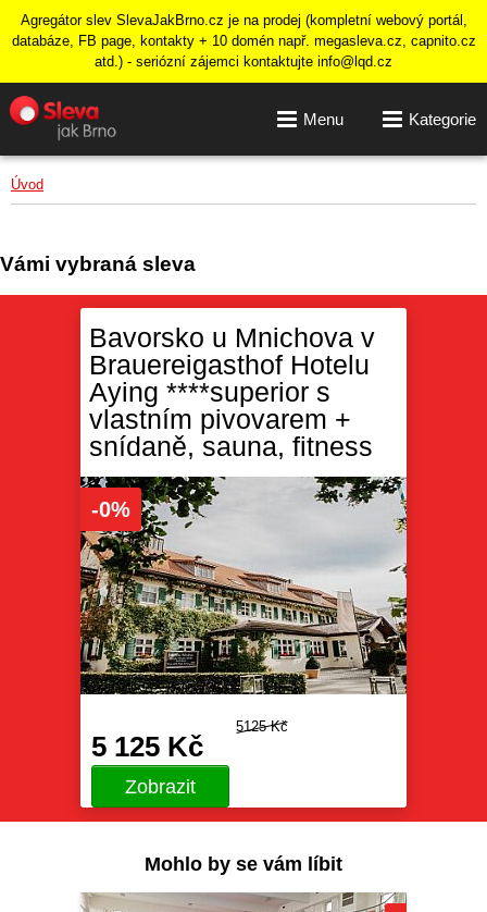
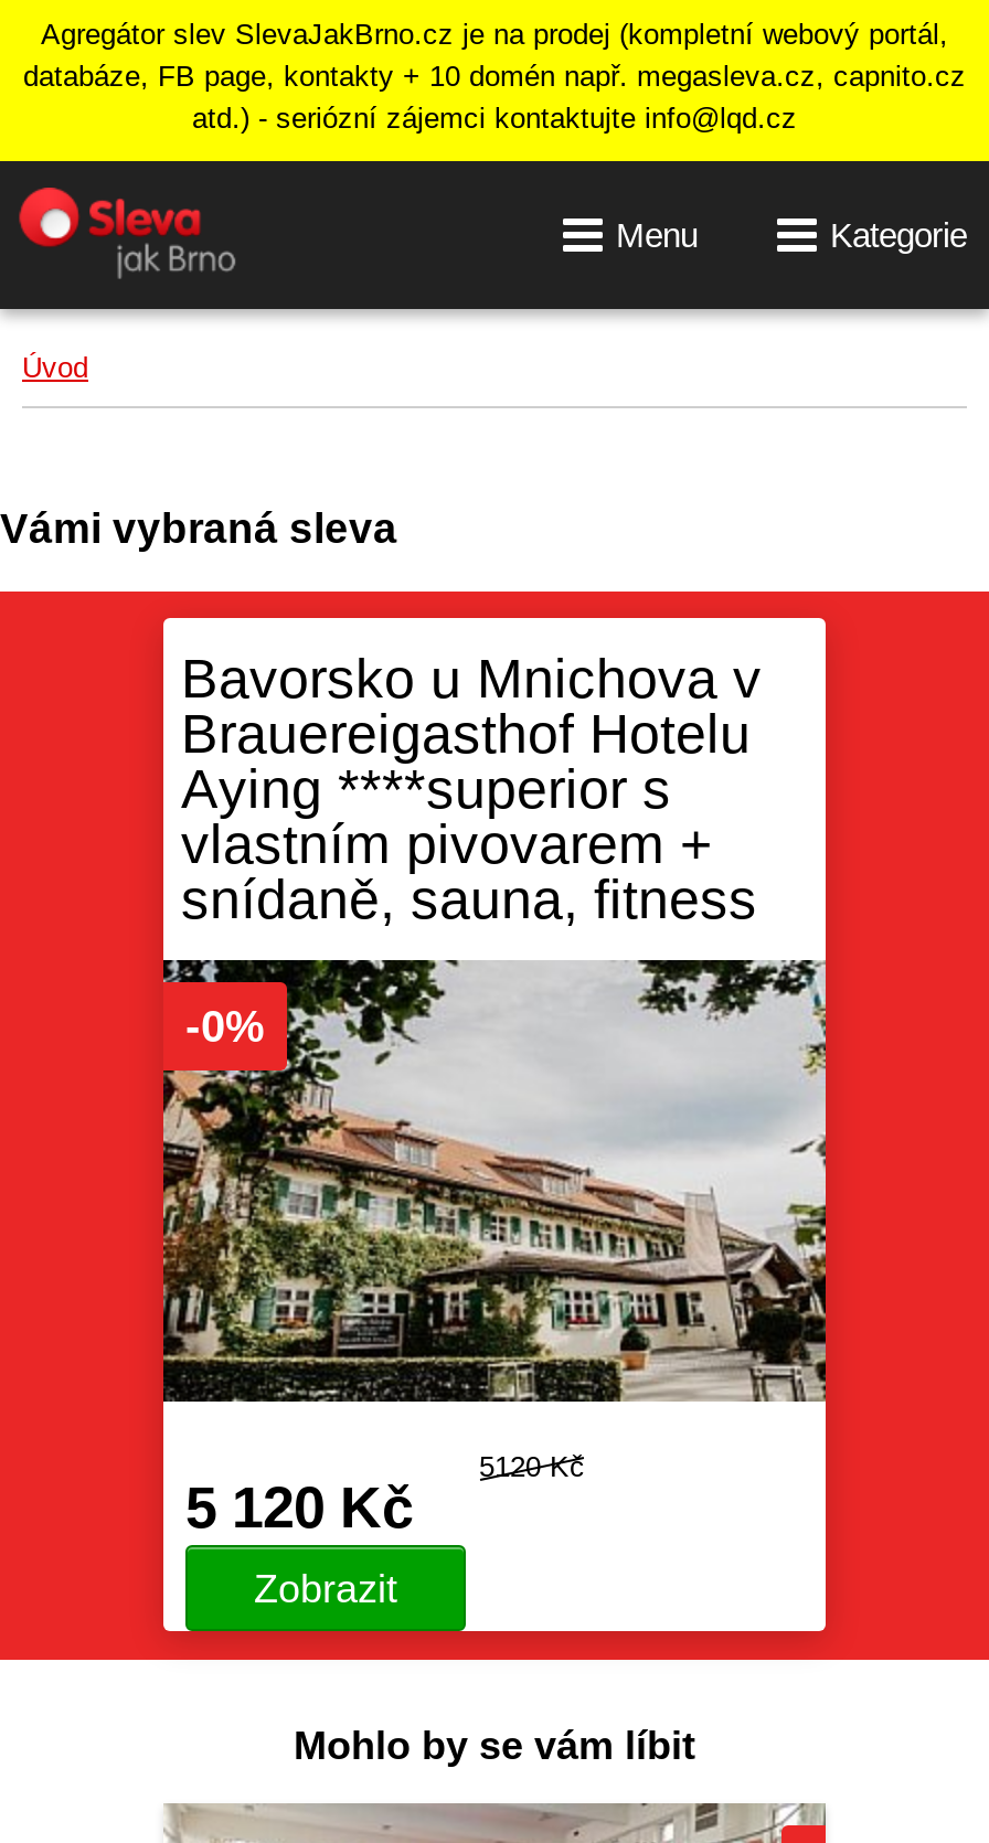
- 5125 Kč
+ 5120 Kč

- 5 125 Kč
+ 5 120 Kč
